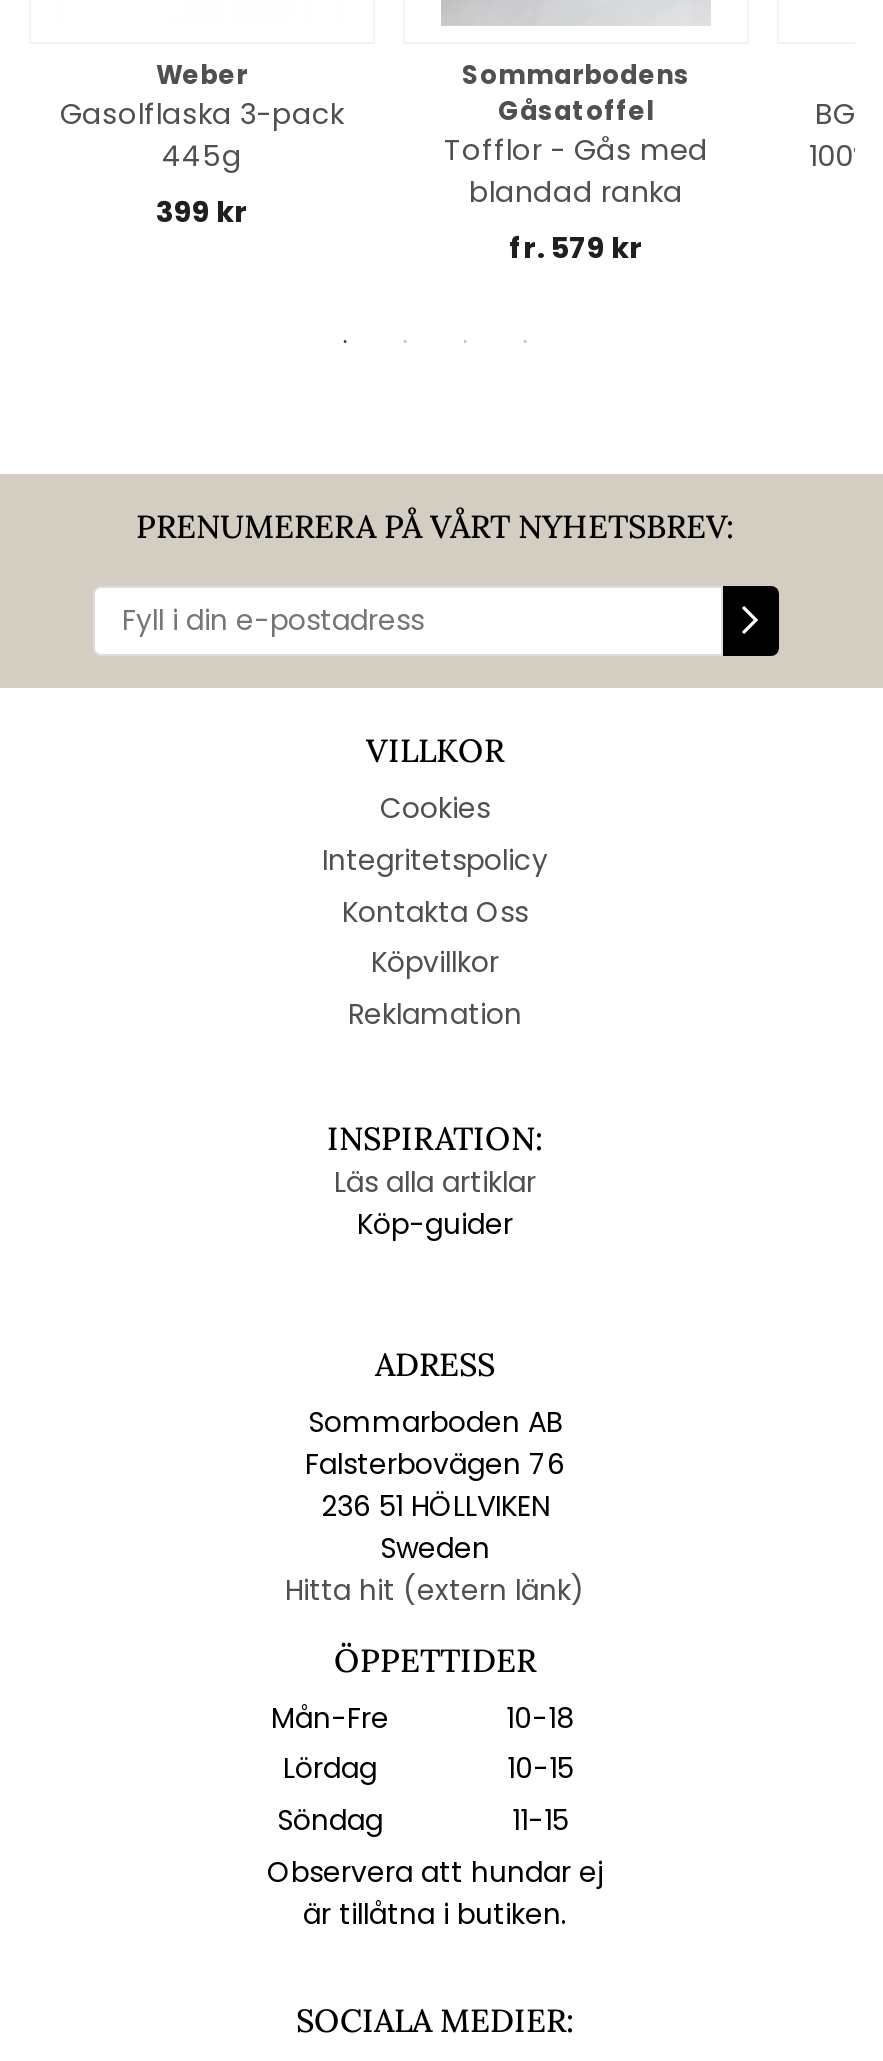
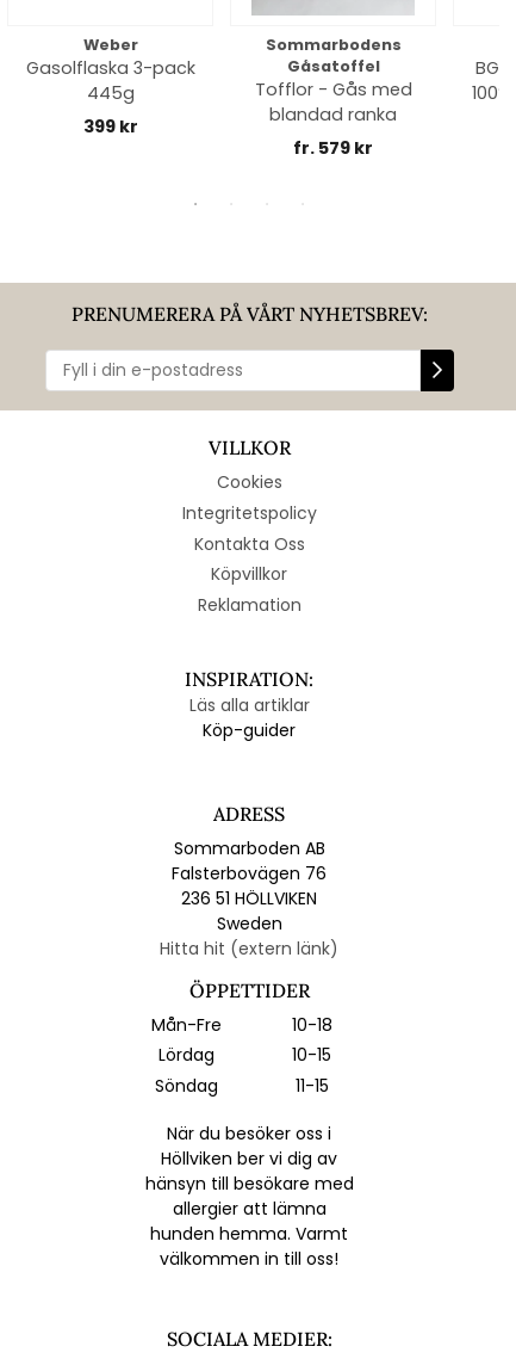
- Observera att hundar ej
- är tillåtna i butiken.
+ När du besöker oss i
+ Höllviken ber vi dig av
+ hänsyn till besökare med
+ allergier att lämna
+ hunden hemma. Varmt
+ välkommen in till oss!
